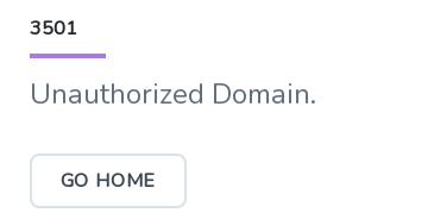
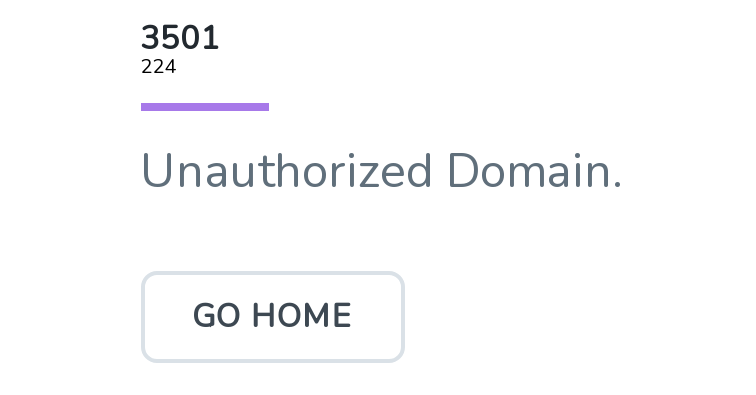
+ 224
